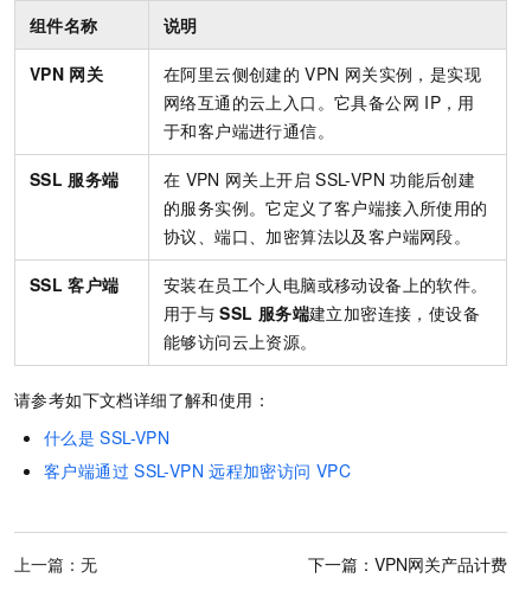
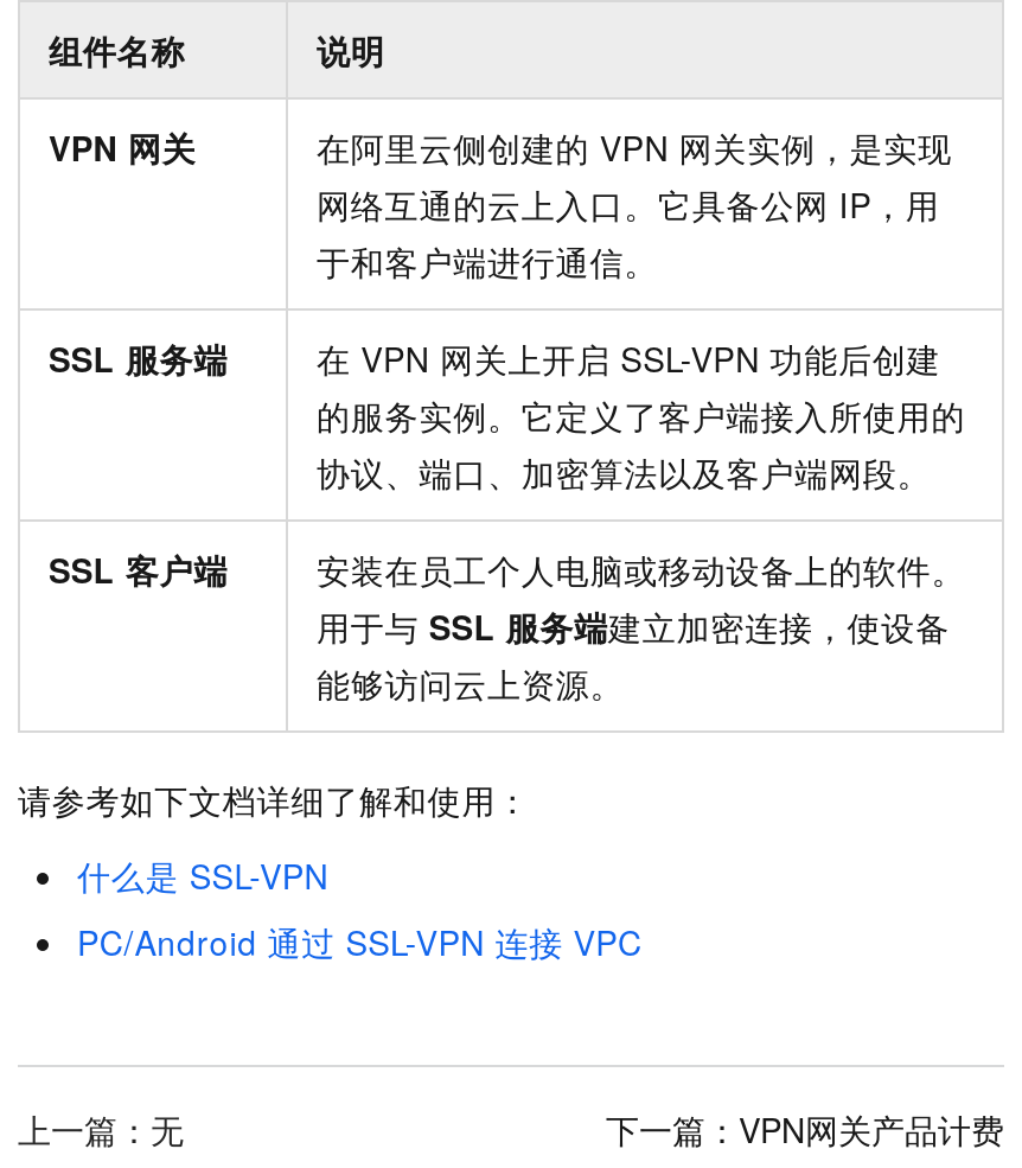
- 客户端通过 SSL-VPN 远程加密访问 VPC
+ PC/Android 通过 SSL-VPN 连接 VPC
